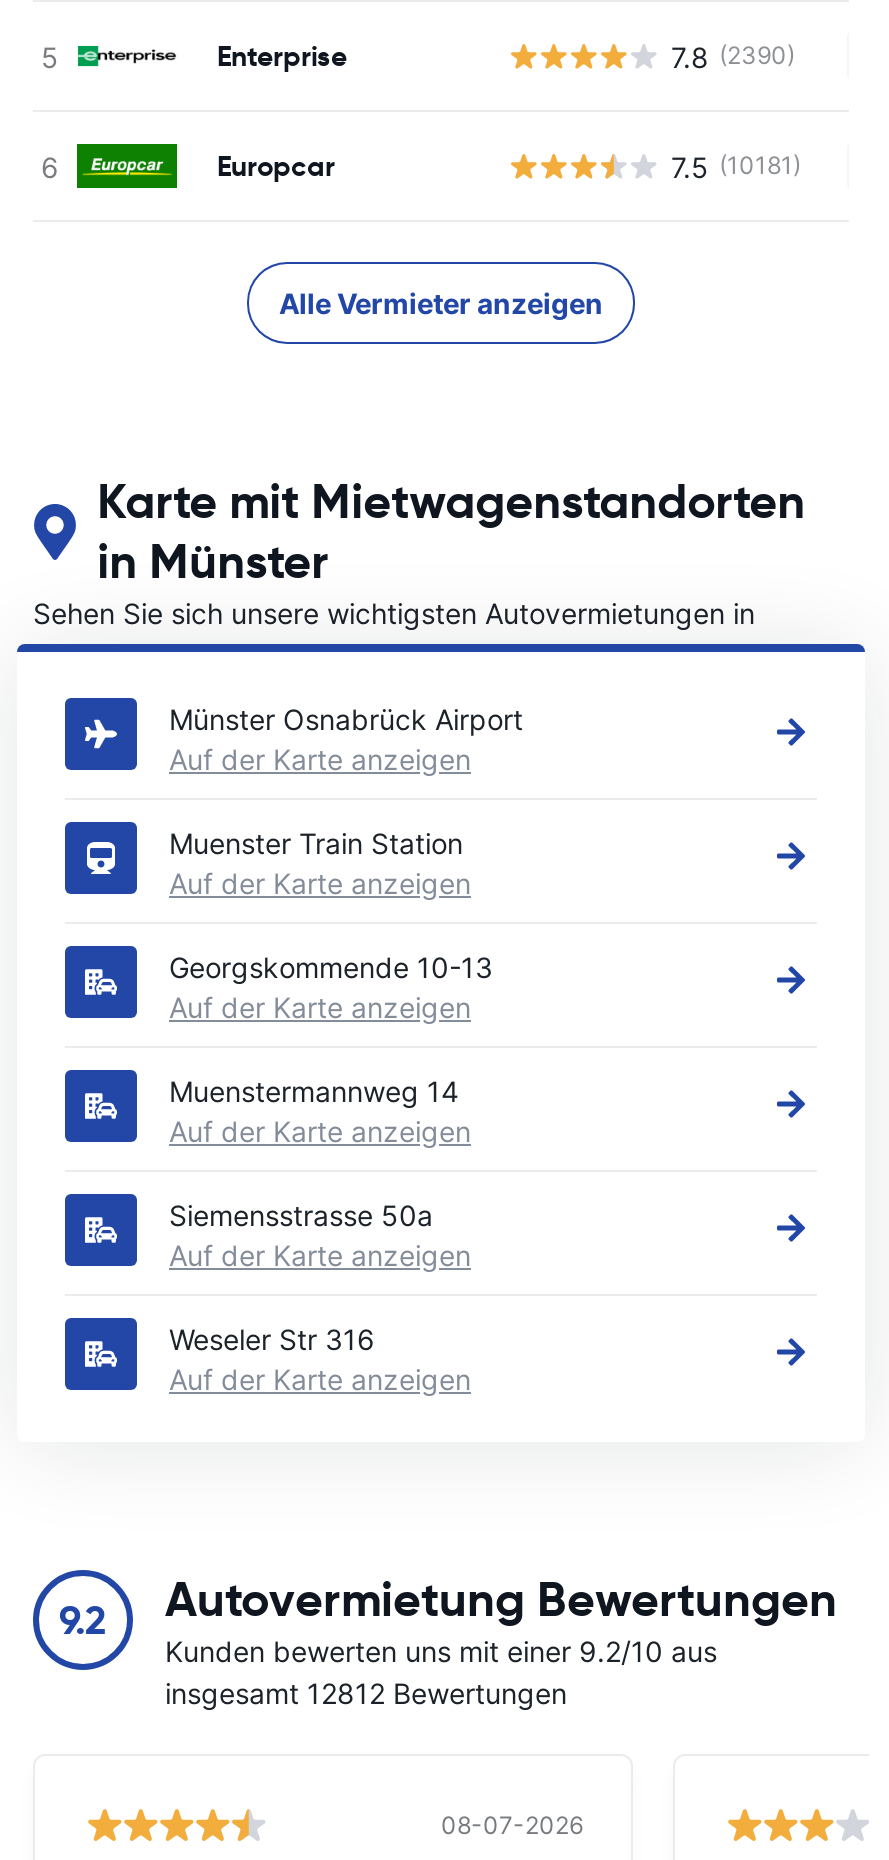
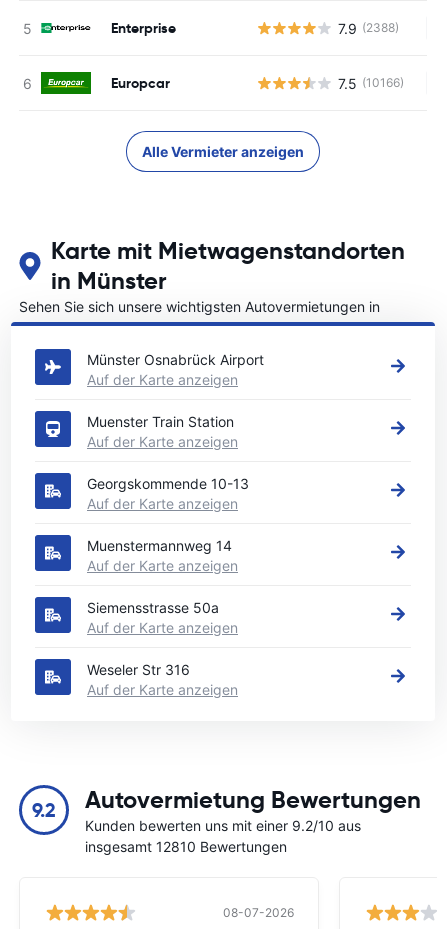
- 7.8 (2390)
+ 7.9 (2388)

- 7.5 (10181)
+ 7.5 (10166)

- insgesamt 12812 Bewertungen
+ insgesamt 12810 Bewertungen
